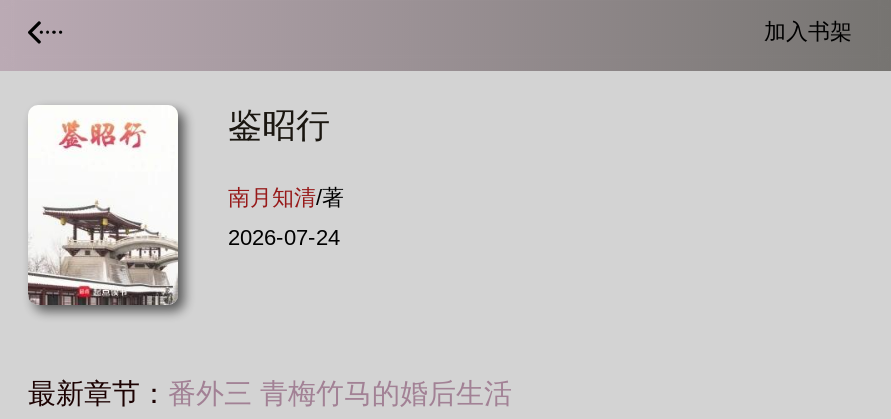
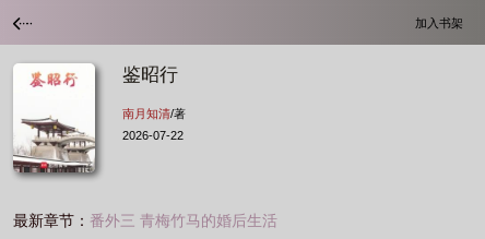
- 2026-07-24
+ 2026-07-22
